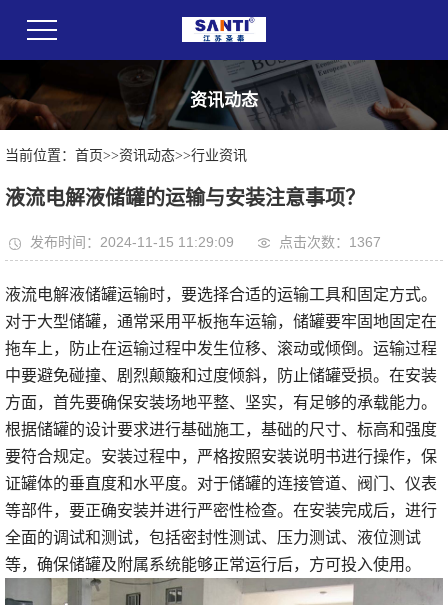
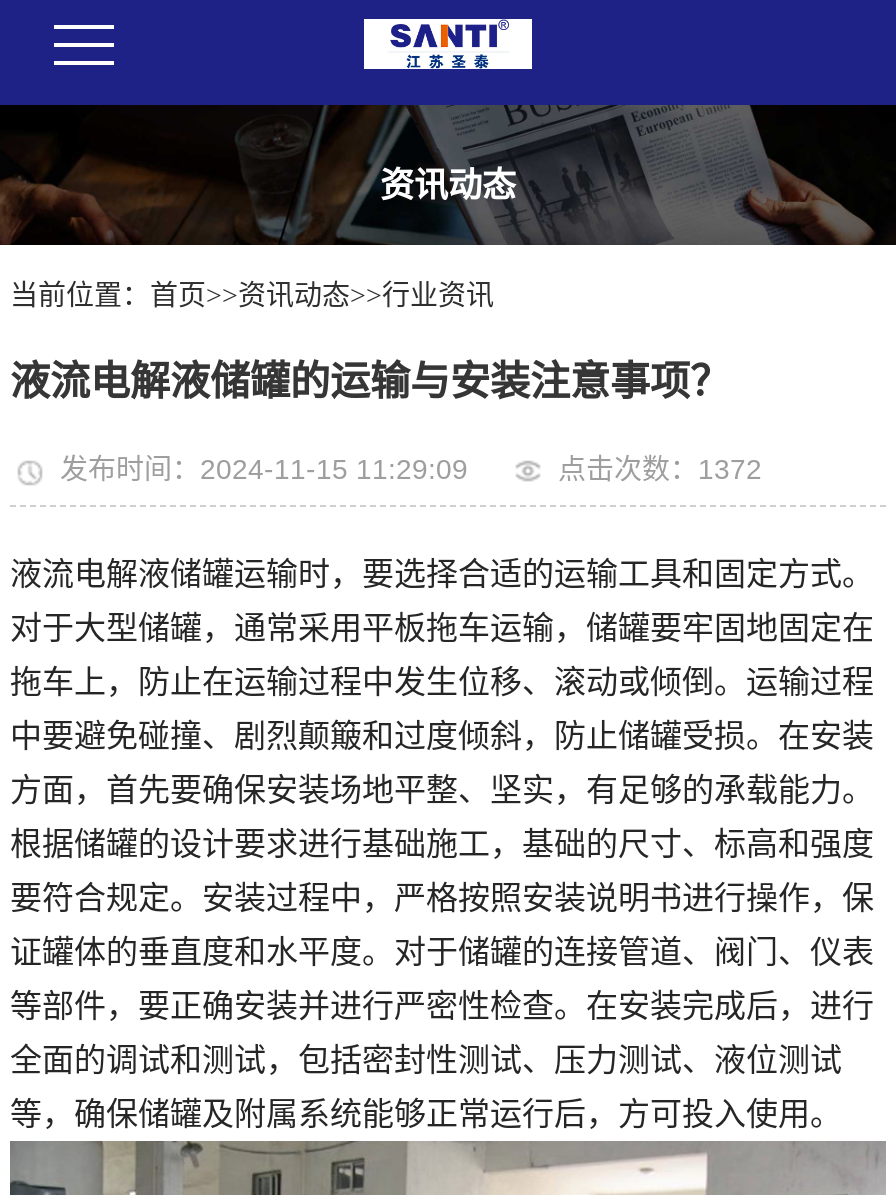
- 点击次数：1367
+ 点击次数：1372
